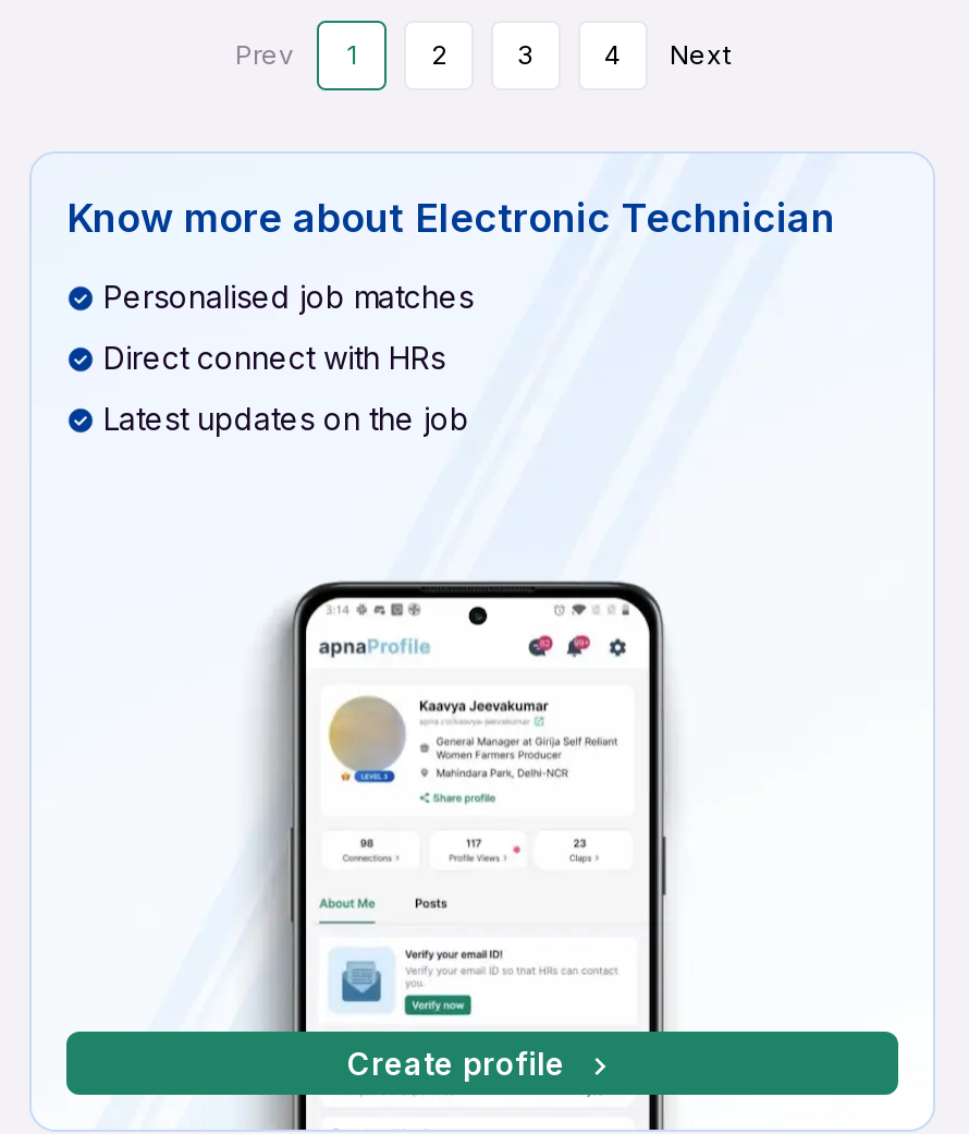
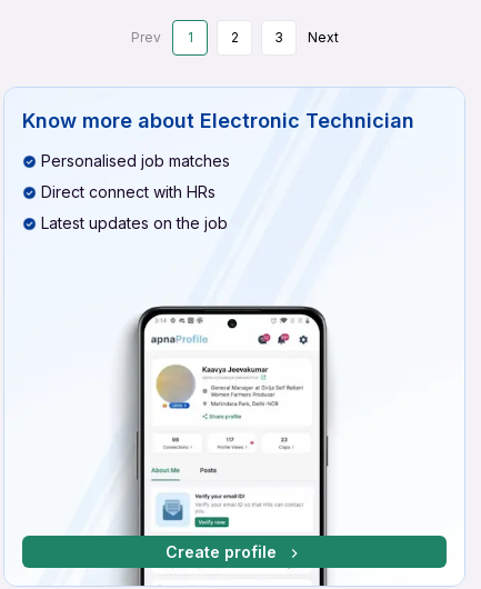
- 4
